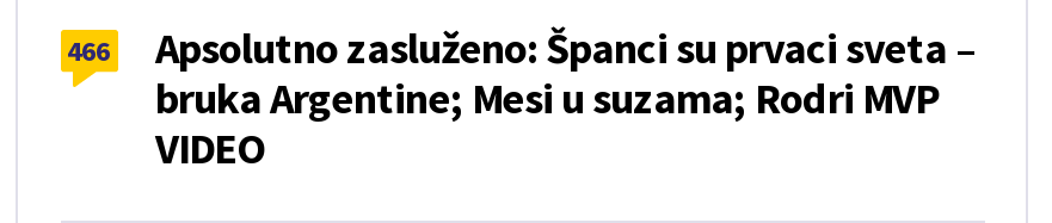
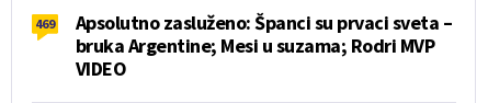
- 466 Apsolutno zasluženo: Španci su prvaci sveta –
+ 469 Apsolutno zasluženo: Španci su prvaci sveta –
